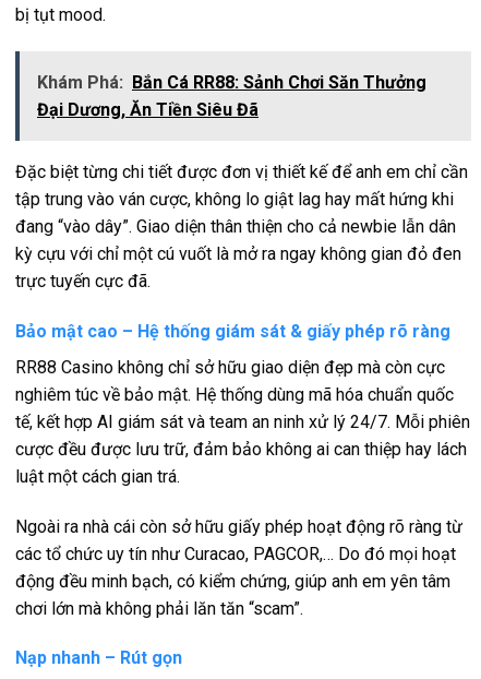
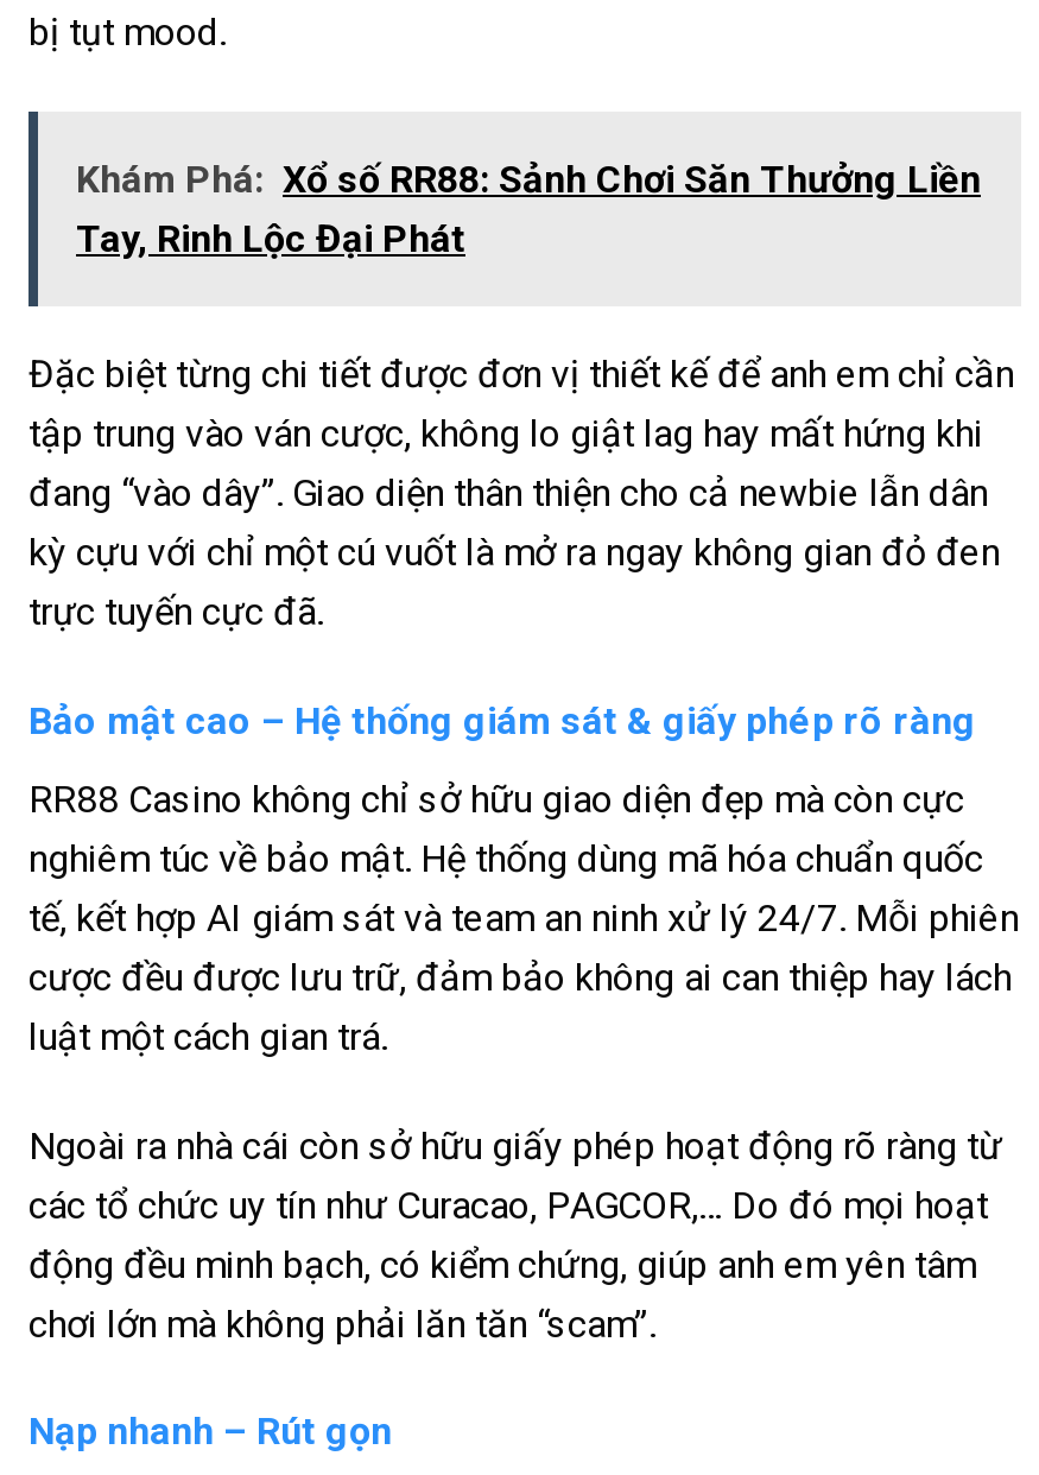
- Khám Phá: Bắn Cá RR88: Sảnh Chơi Săn Thưởng
- Đại Dương, Ăn Tiền Siêu Đã
+ Khám Phá: Xổ số RR88: Sảnh Chơi Săn Thưởng Liền
+ Tay, Rinh Lộc Đại Phát
